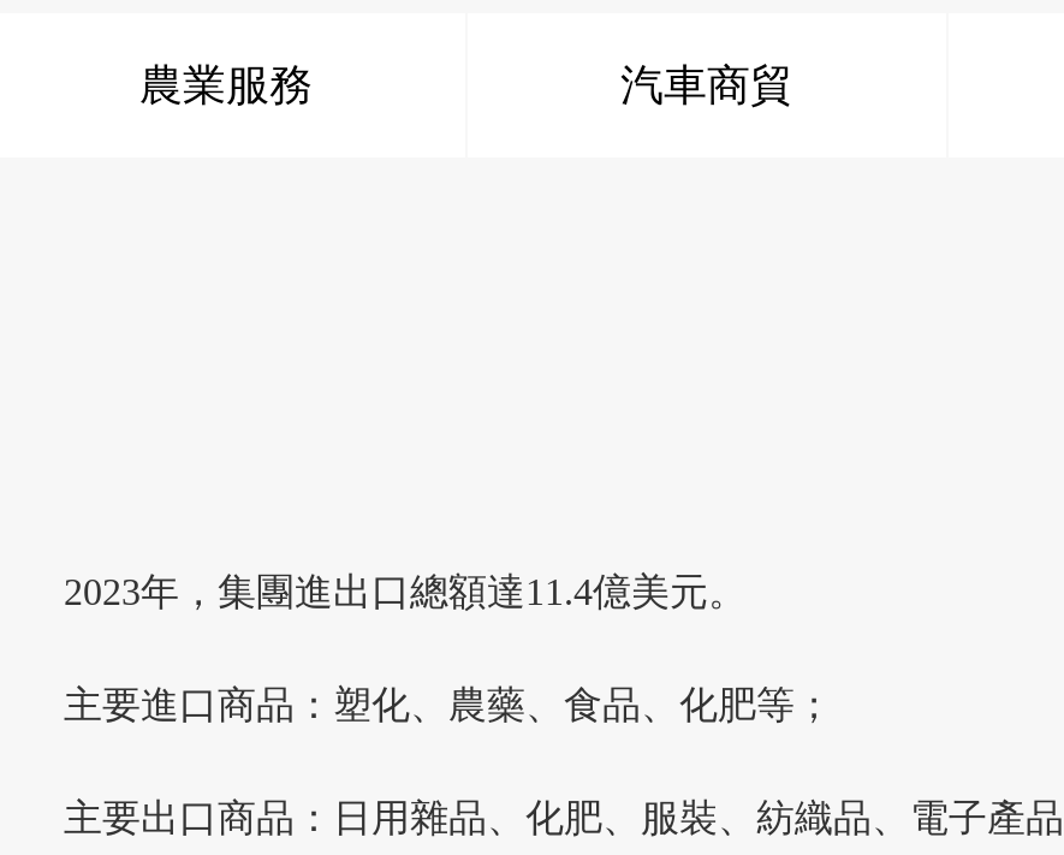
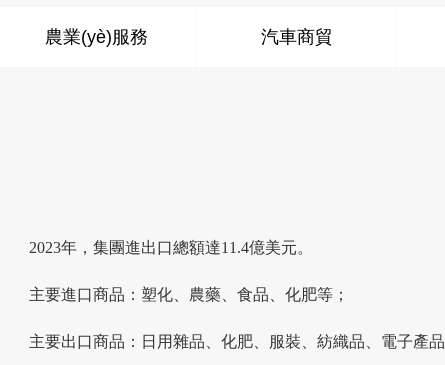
- 農業服務
+ 農業(yè)服務
